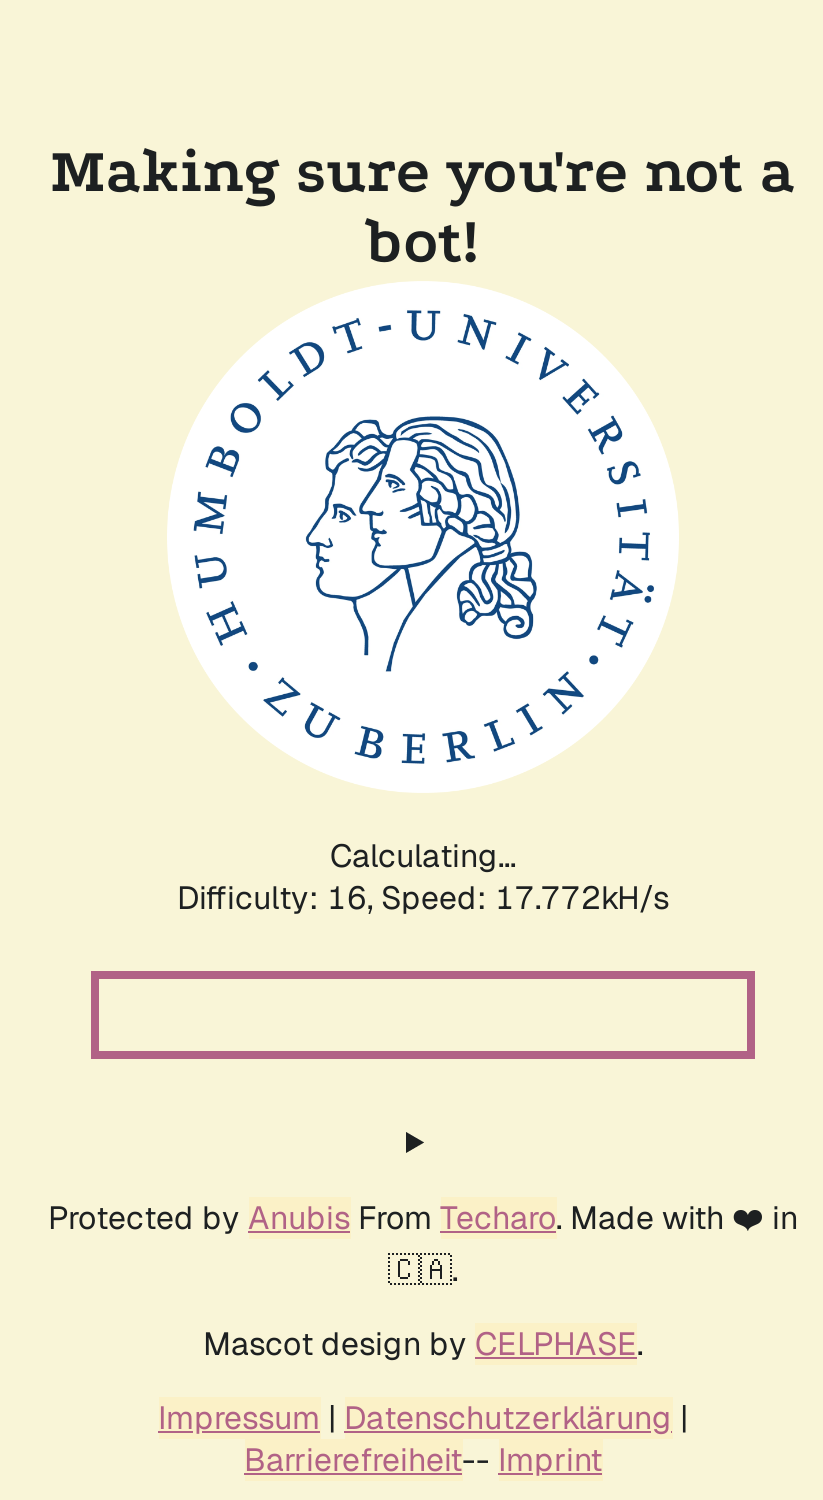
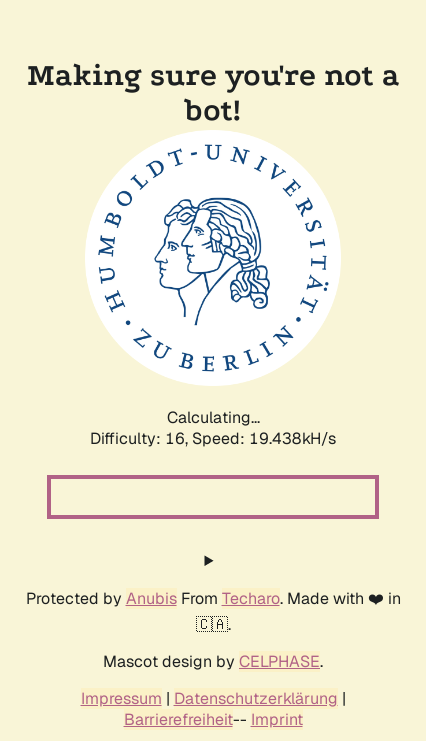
- Difficulty: 16, Speed: 17.772kH/s
+ Difficulty: 16, Speed: 19.438kH/s
